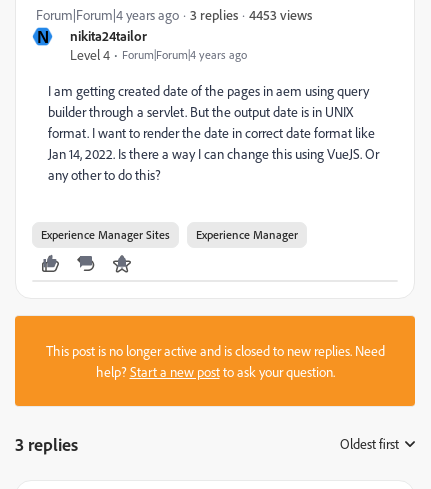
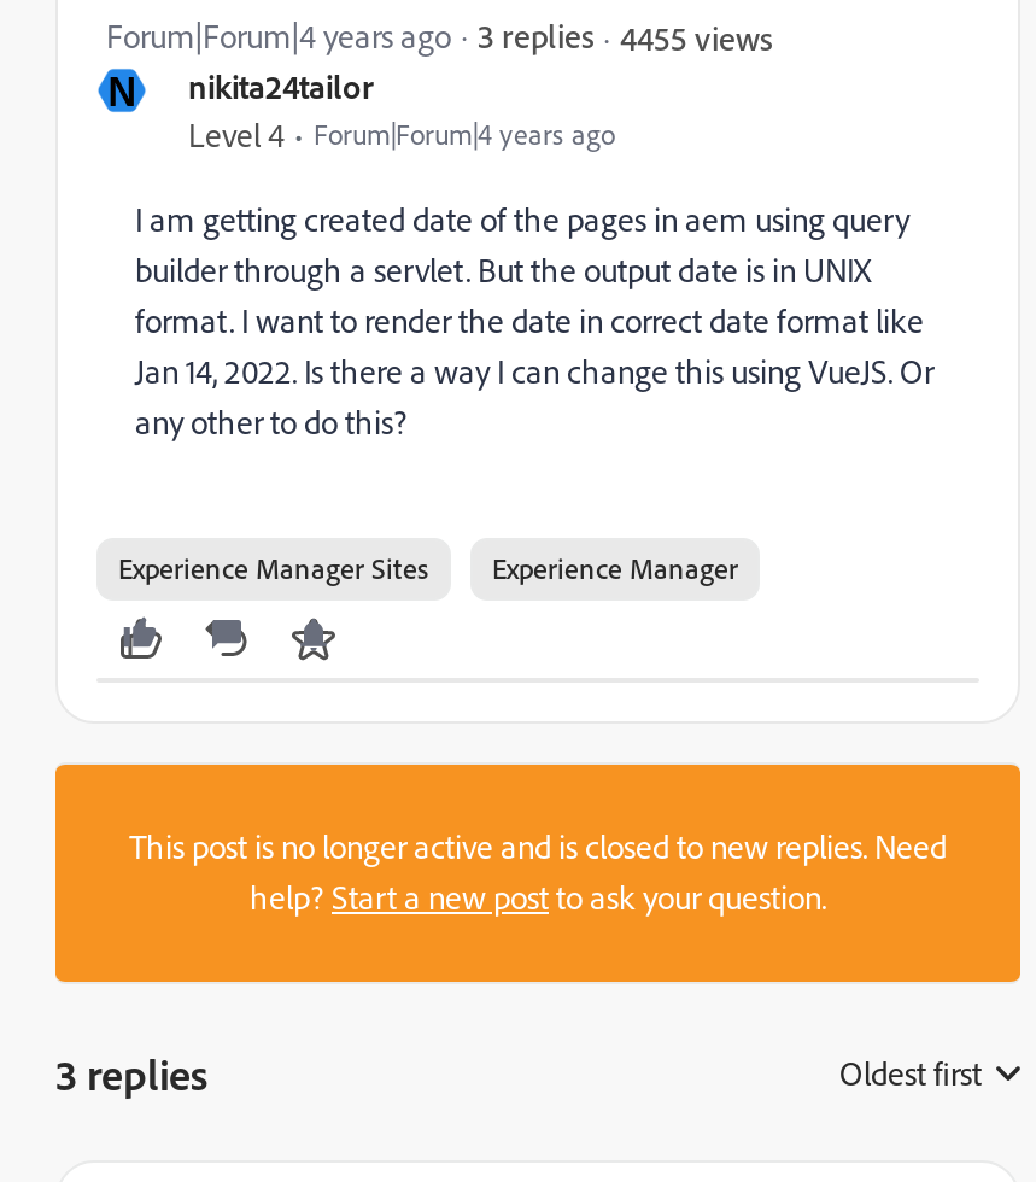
- 4453 views
+ 4455 views
